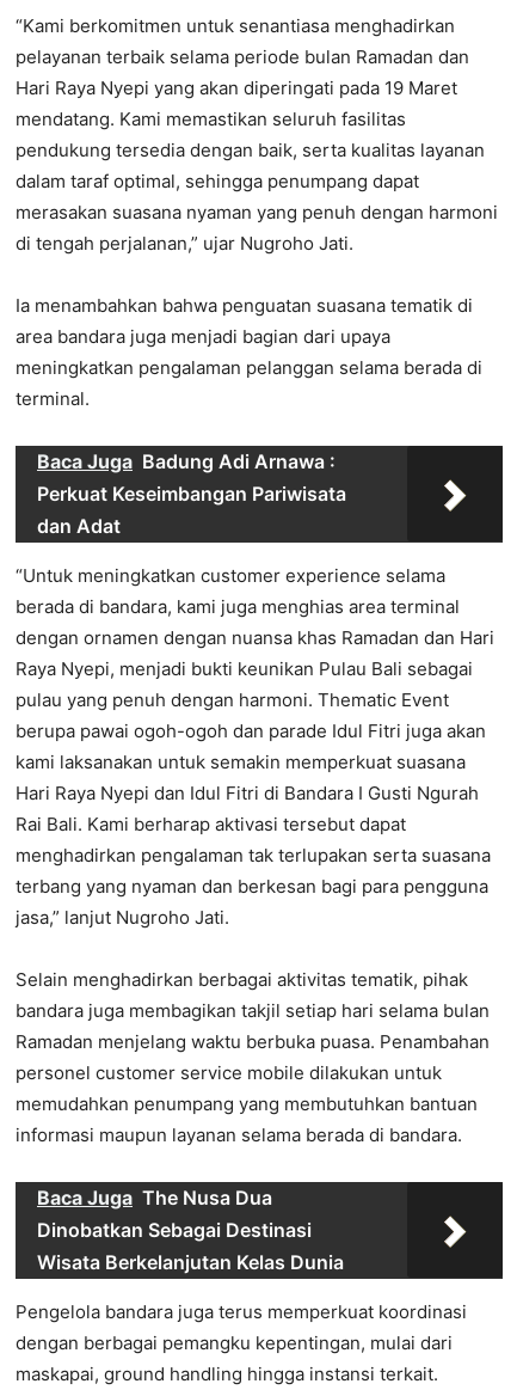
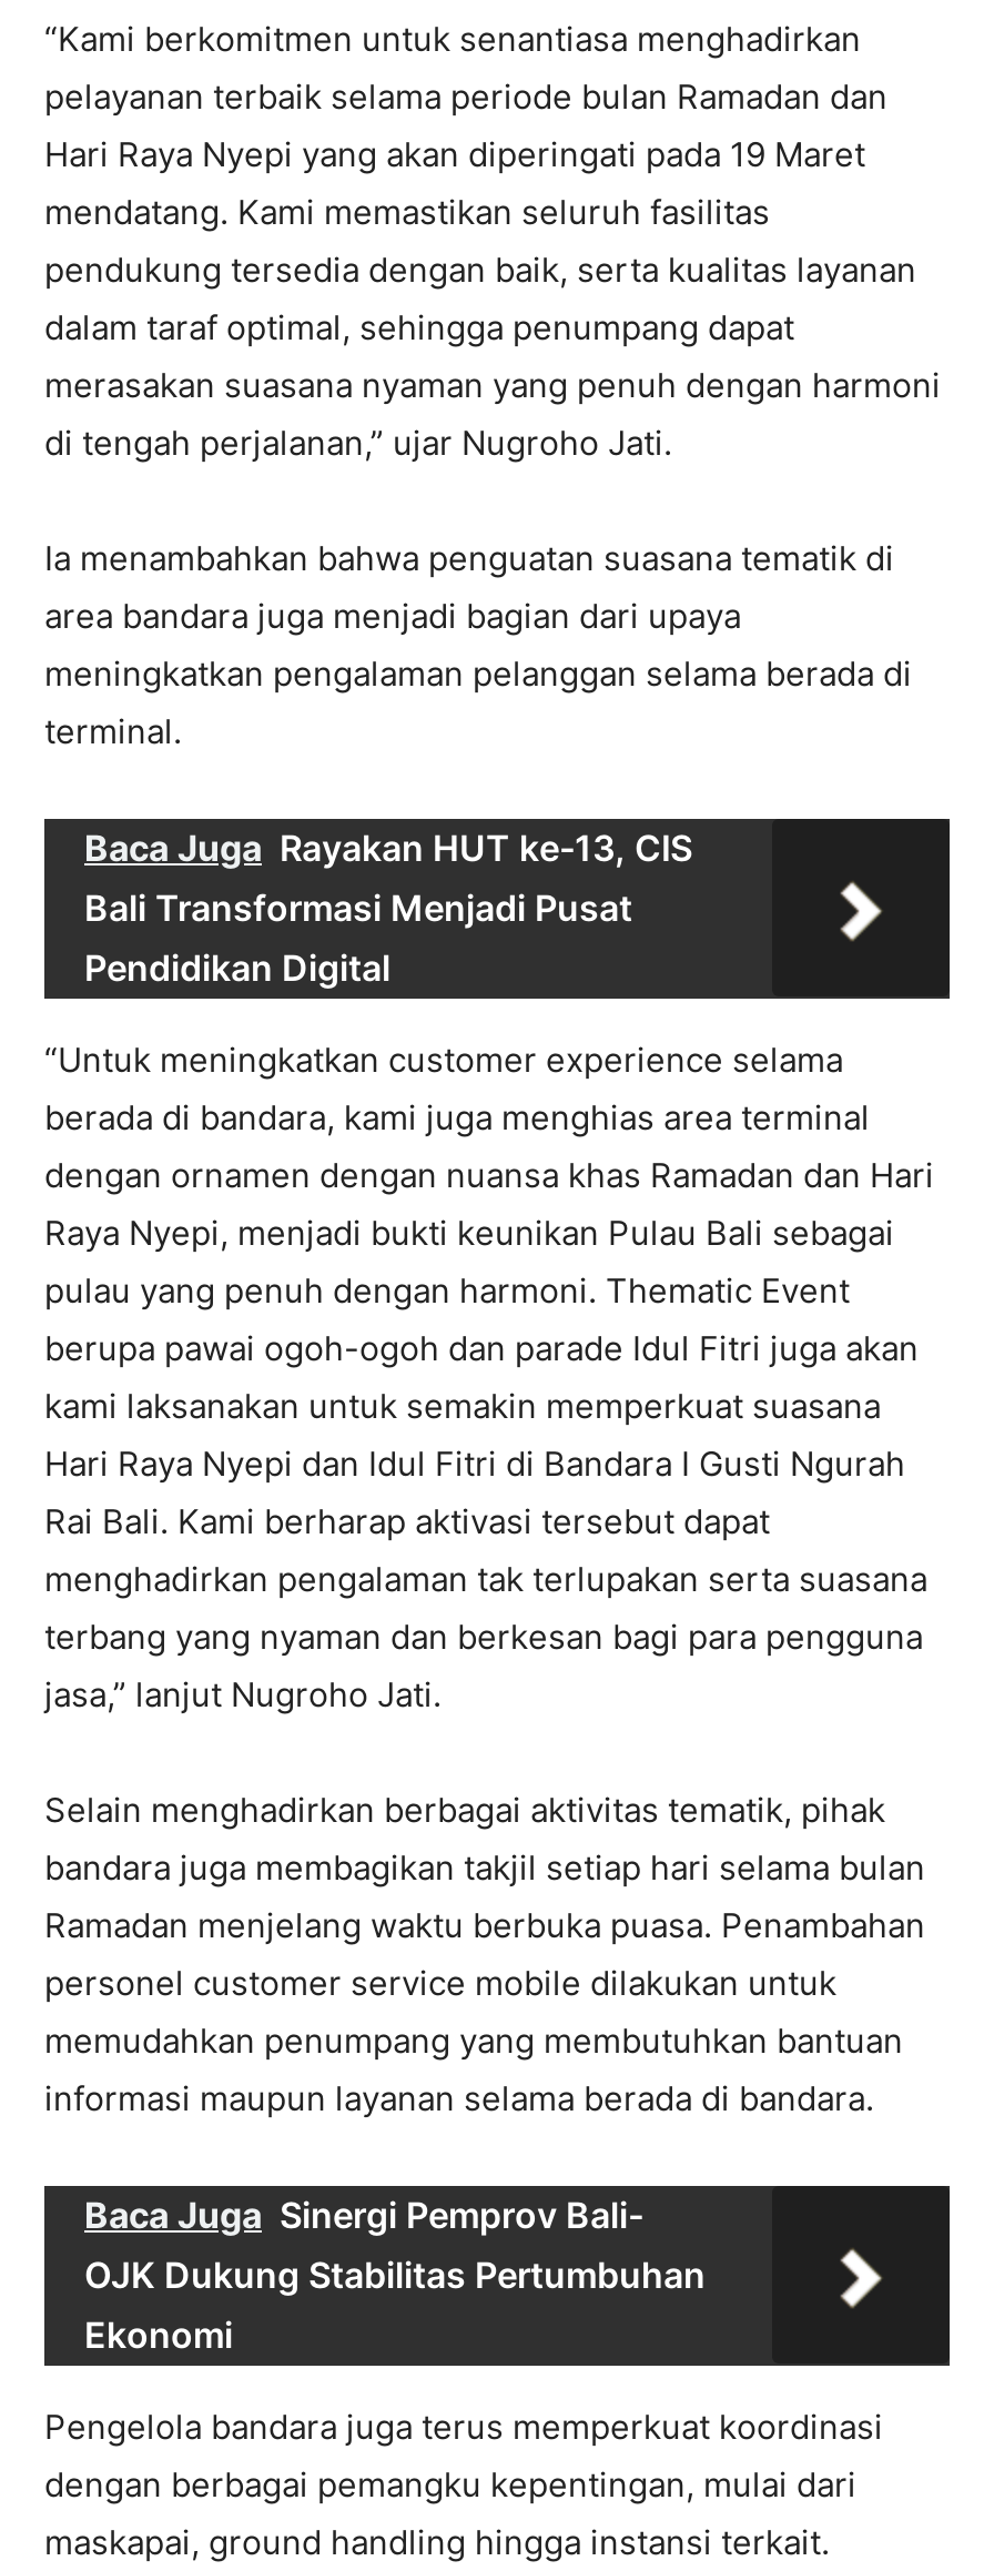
- Baca Juga Badung Adi Arnawa :
- Perkuat Keseimbangan Pariwisata
- dan Adat
+ Baca Juga Rayakan HUT ke-13, CIS
+ Bali Transformasi Menjadi Pusat
+ Pendidikan Digital

- Baca Juga The Nusa Dua
- Dinobatkan Sebagai Destinasi
- Wisata Berkelanjutan Kelas Dunia
+ Baca Juga Sinergi Pemprov Bali-
+ OJK Dukung Stabilitas Pertumbuhan
+ Ekonomi
